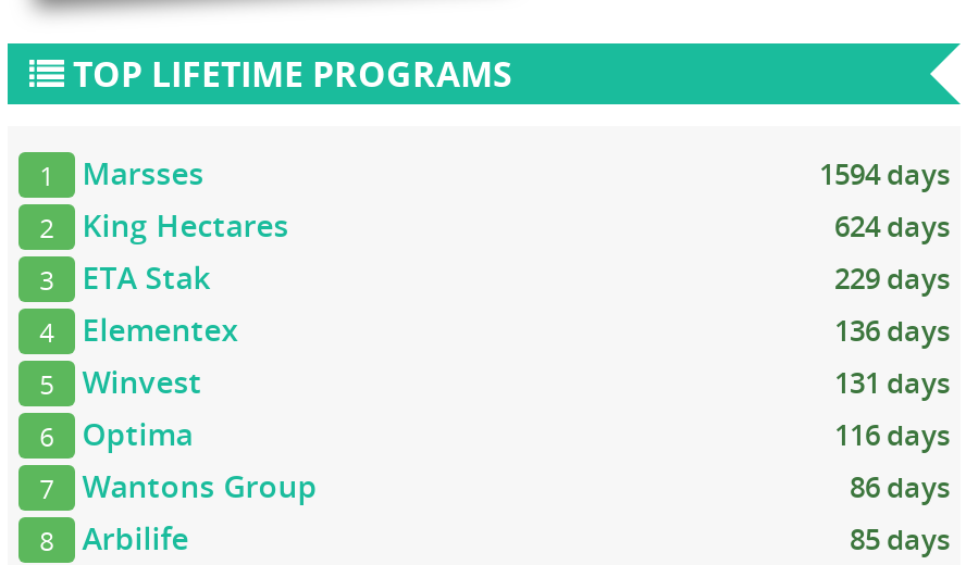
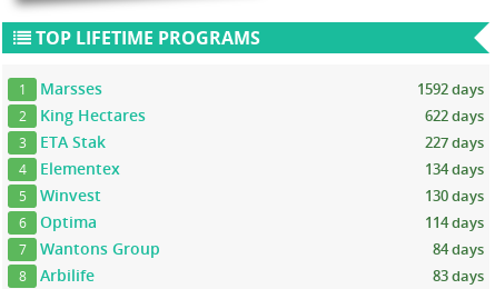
- 1594 days
+ 1592 days

- 624 days
+ 622 days

- 229 days
+ 227 days

- 136 days
+ 134 days

- 131 days
+ 130 days

- 116 days
+ 114 days

- 86 days
+ 84 days

- 85 days
+ 83 days
